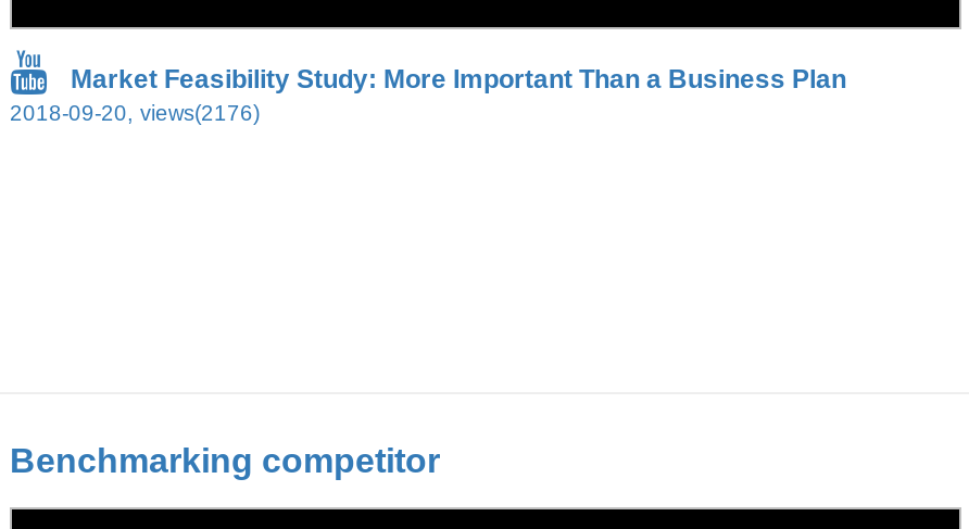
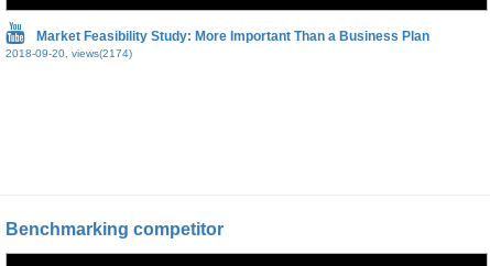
- 2018-09-20, views(2176)
+ 2018-09-20, views(2174)
